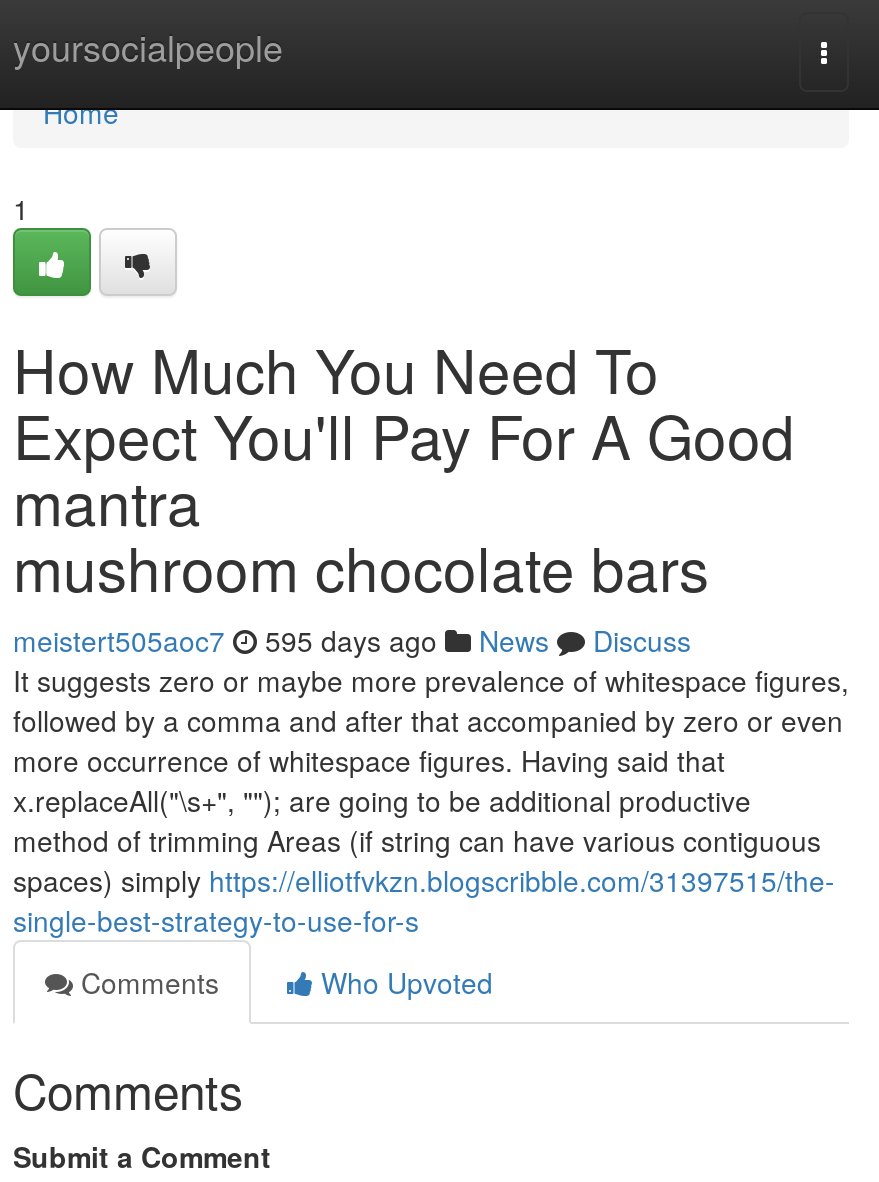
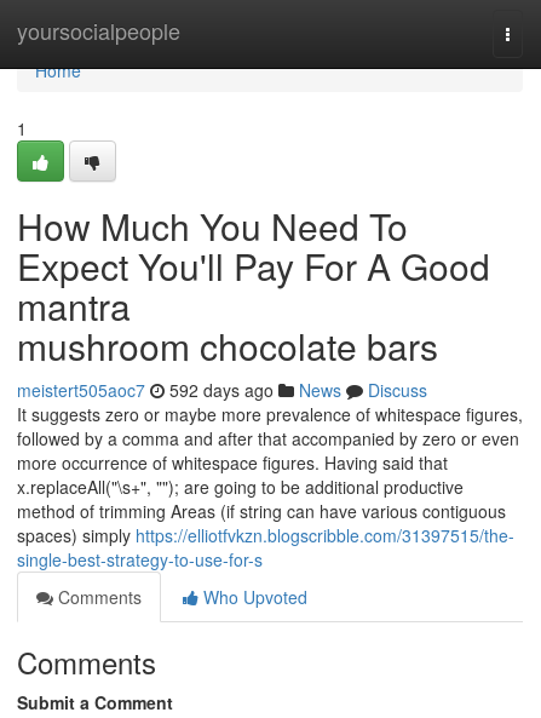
- meistert505aoc7 595 days ago News Discuss
+ meistert505aoc7 592 days ago News Discuss
